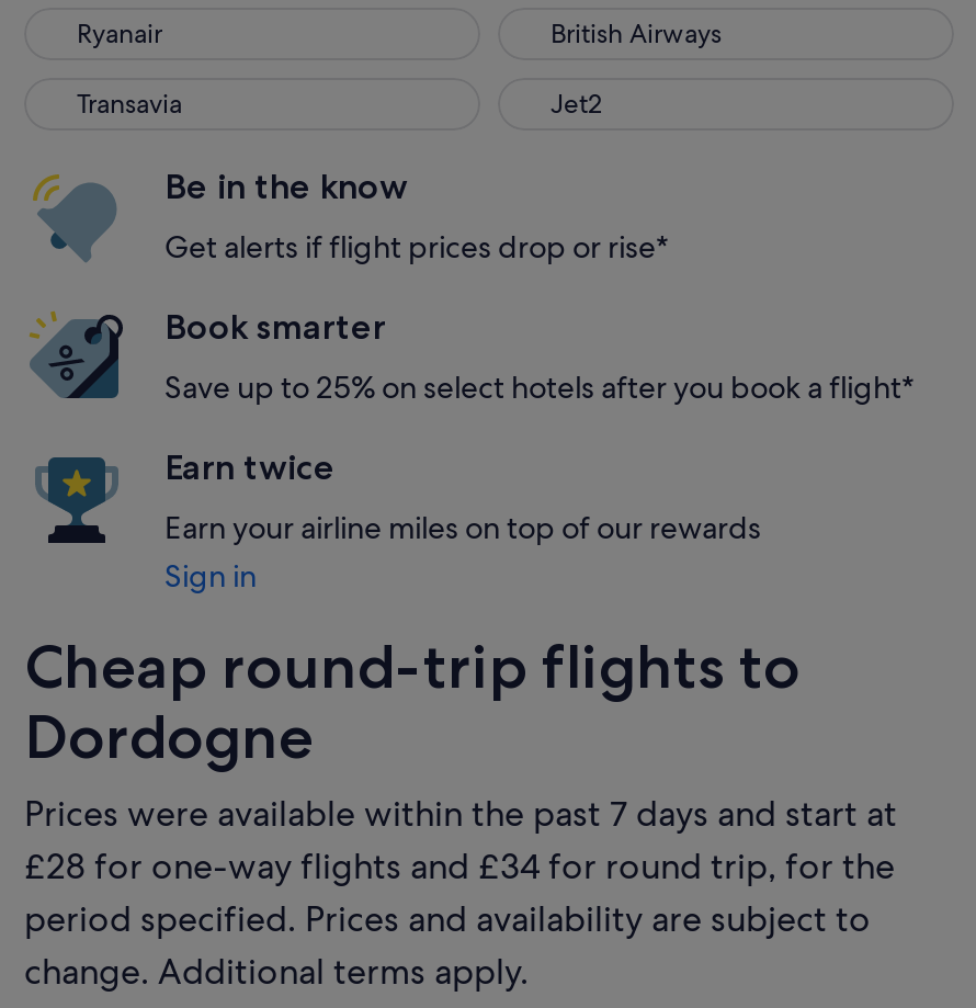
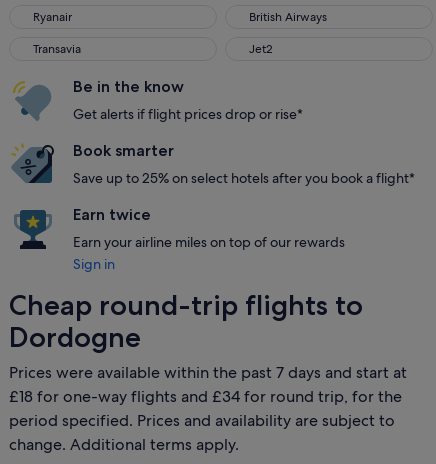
- £28 for one-way flights and £34 for round trip, for the
+ £18 for one-way flights and £34 for round trip, for the
